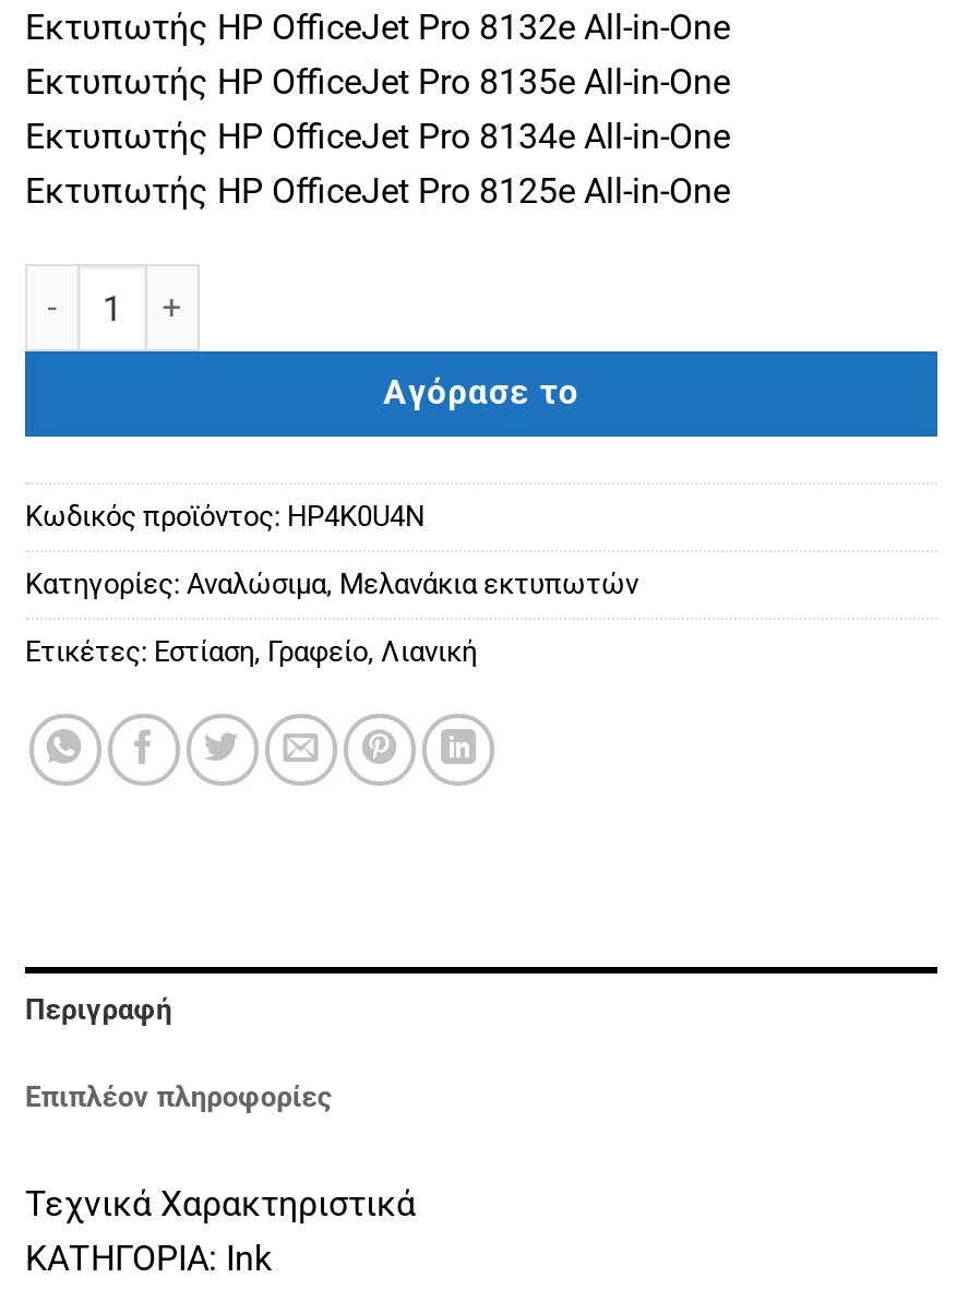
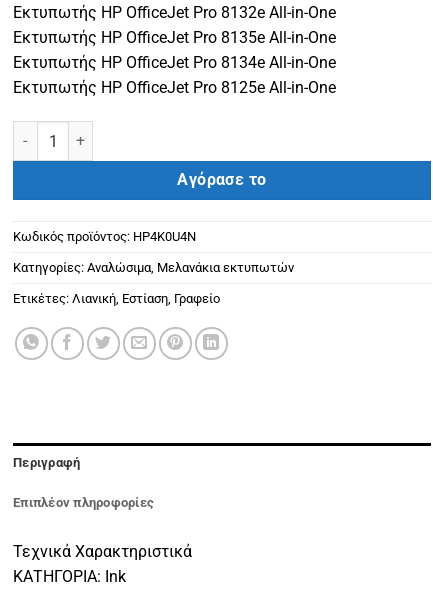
- Ετικέτες: Εστίαση, Γραφείο, Λιανική
+ Ετικέτες: Λιανική, Εστίαση, Γραφείο
